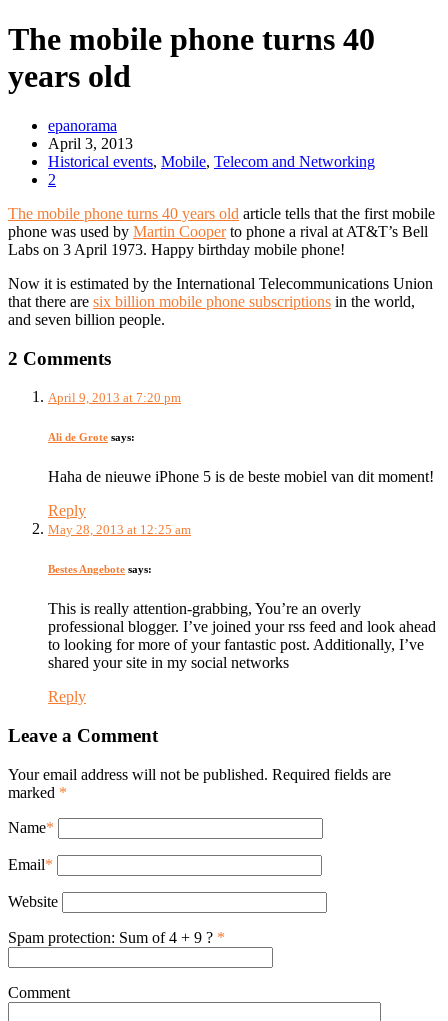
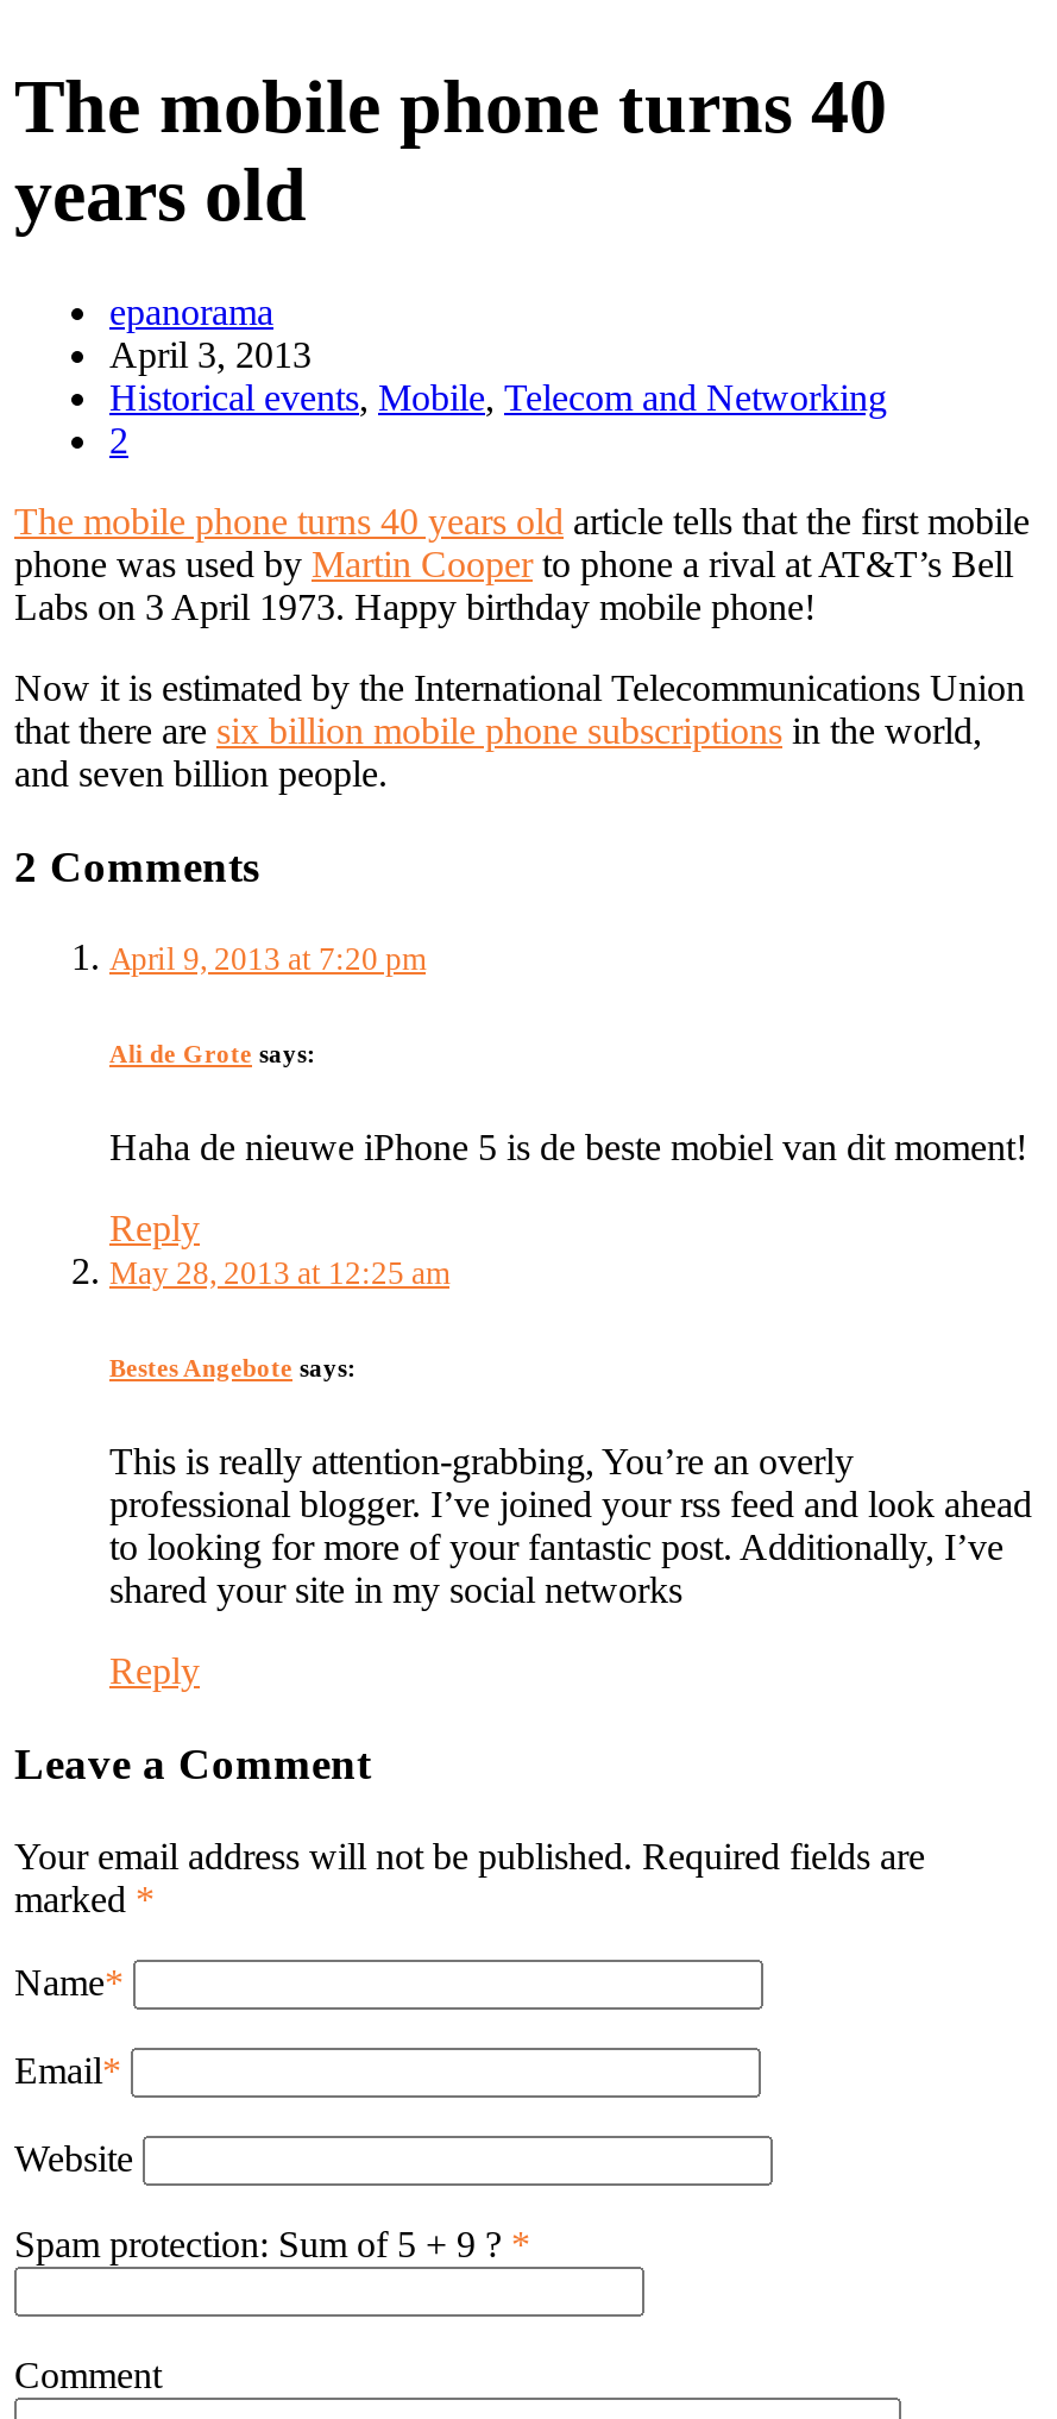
- Spam protection: Sum of 4 + 9 ? *
+ Spam protection: Sum of 5 + 9 ? *
